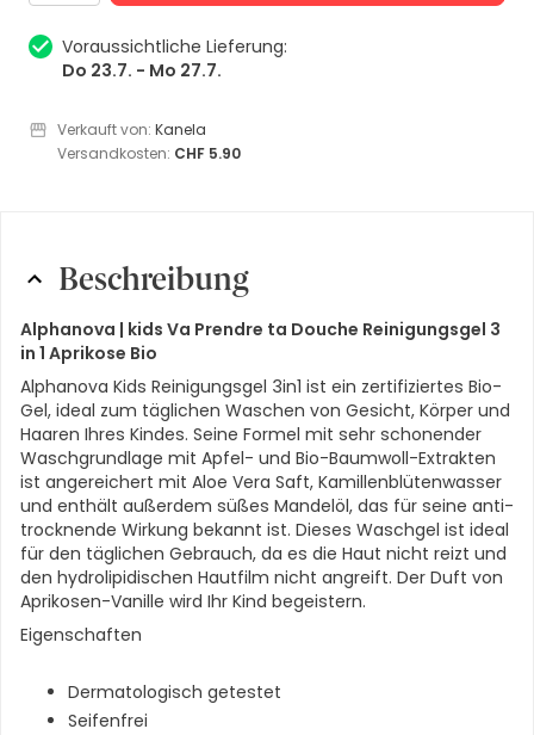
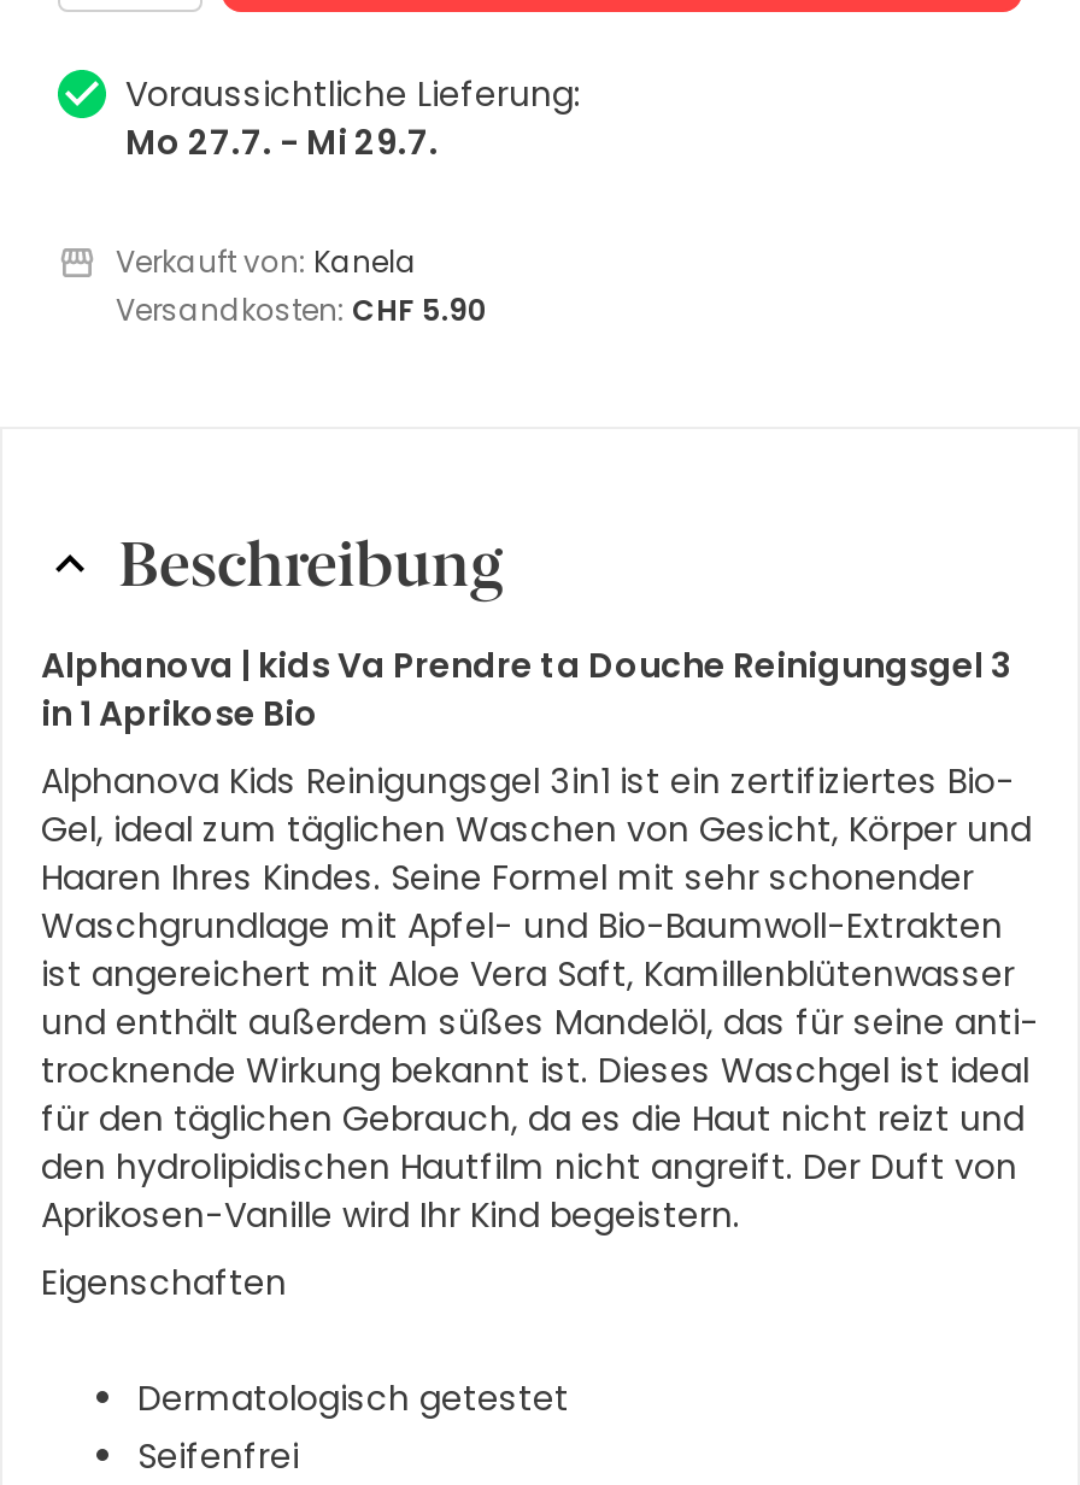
- Do 23.7. - Mo 27.7.
+ Mo 27.7. - Mi 29.7.
